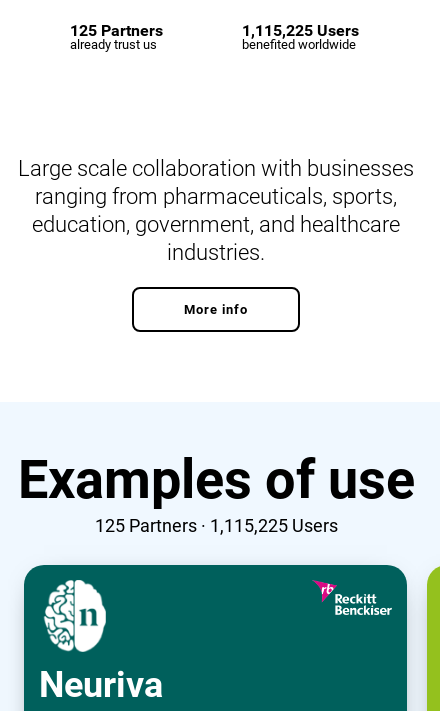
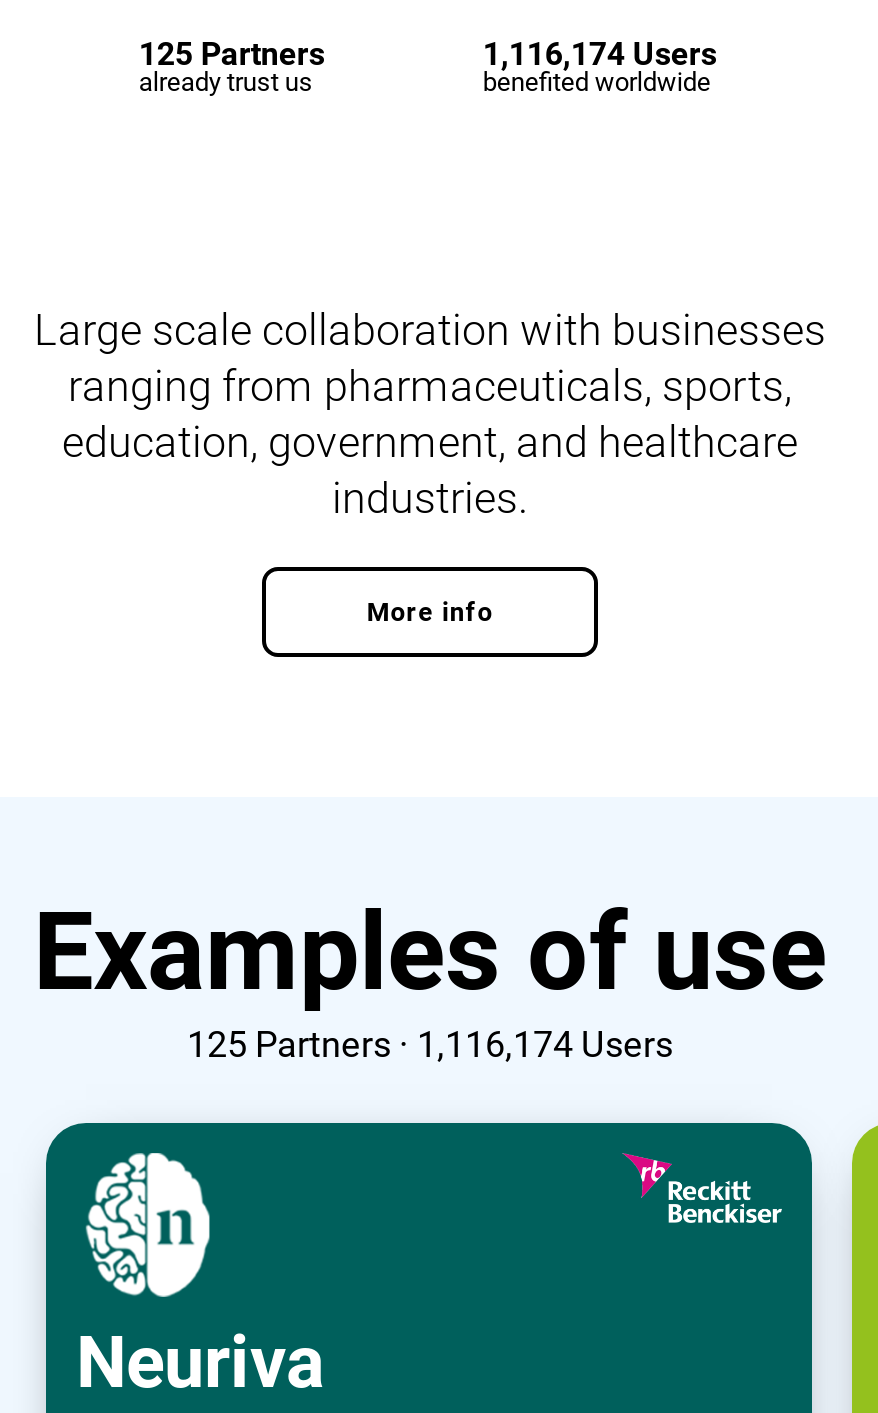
- 1,115,225 Users
+ 1,116,174 Users

- 125 Partners · 1,115,225 Users
+ 125 Partners · 1,116,174 Users
